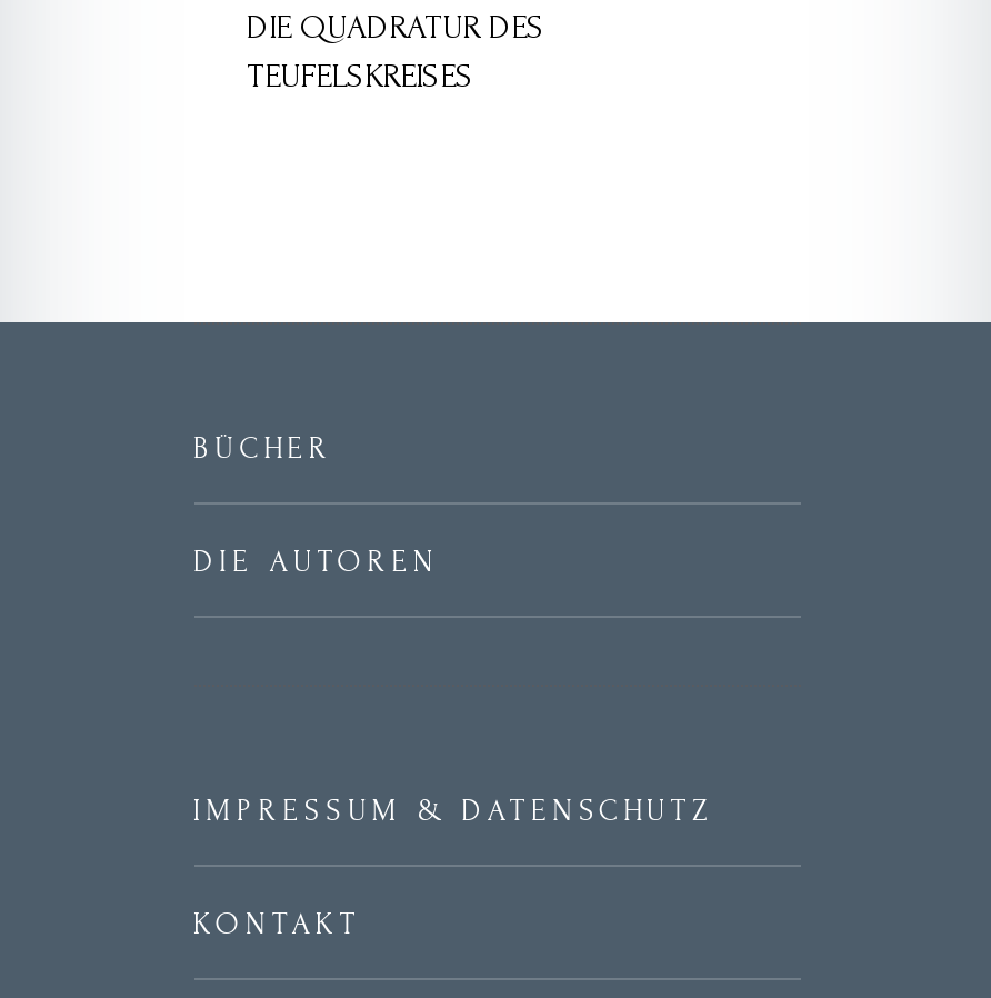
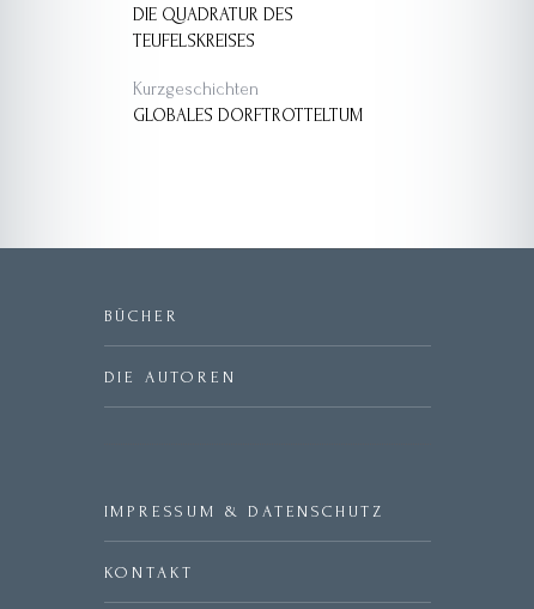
+ Kurzgeschichten
+ GLOBALES DORFTROTTELTUM
